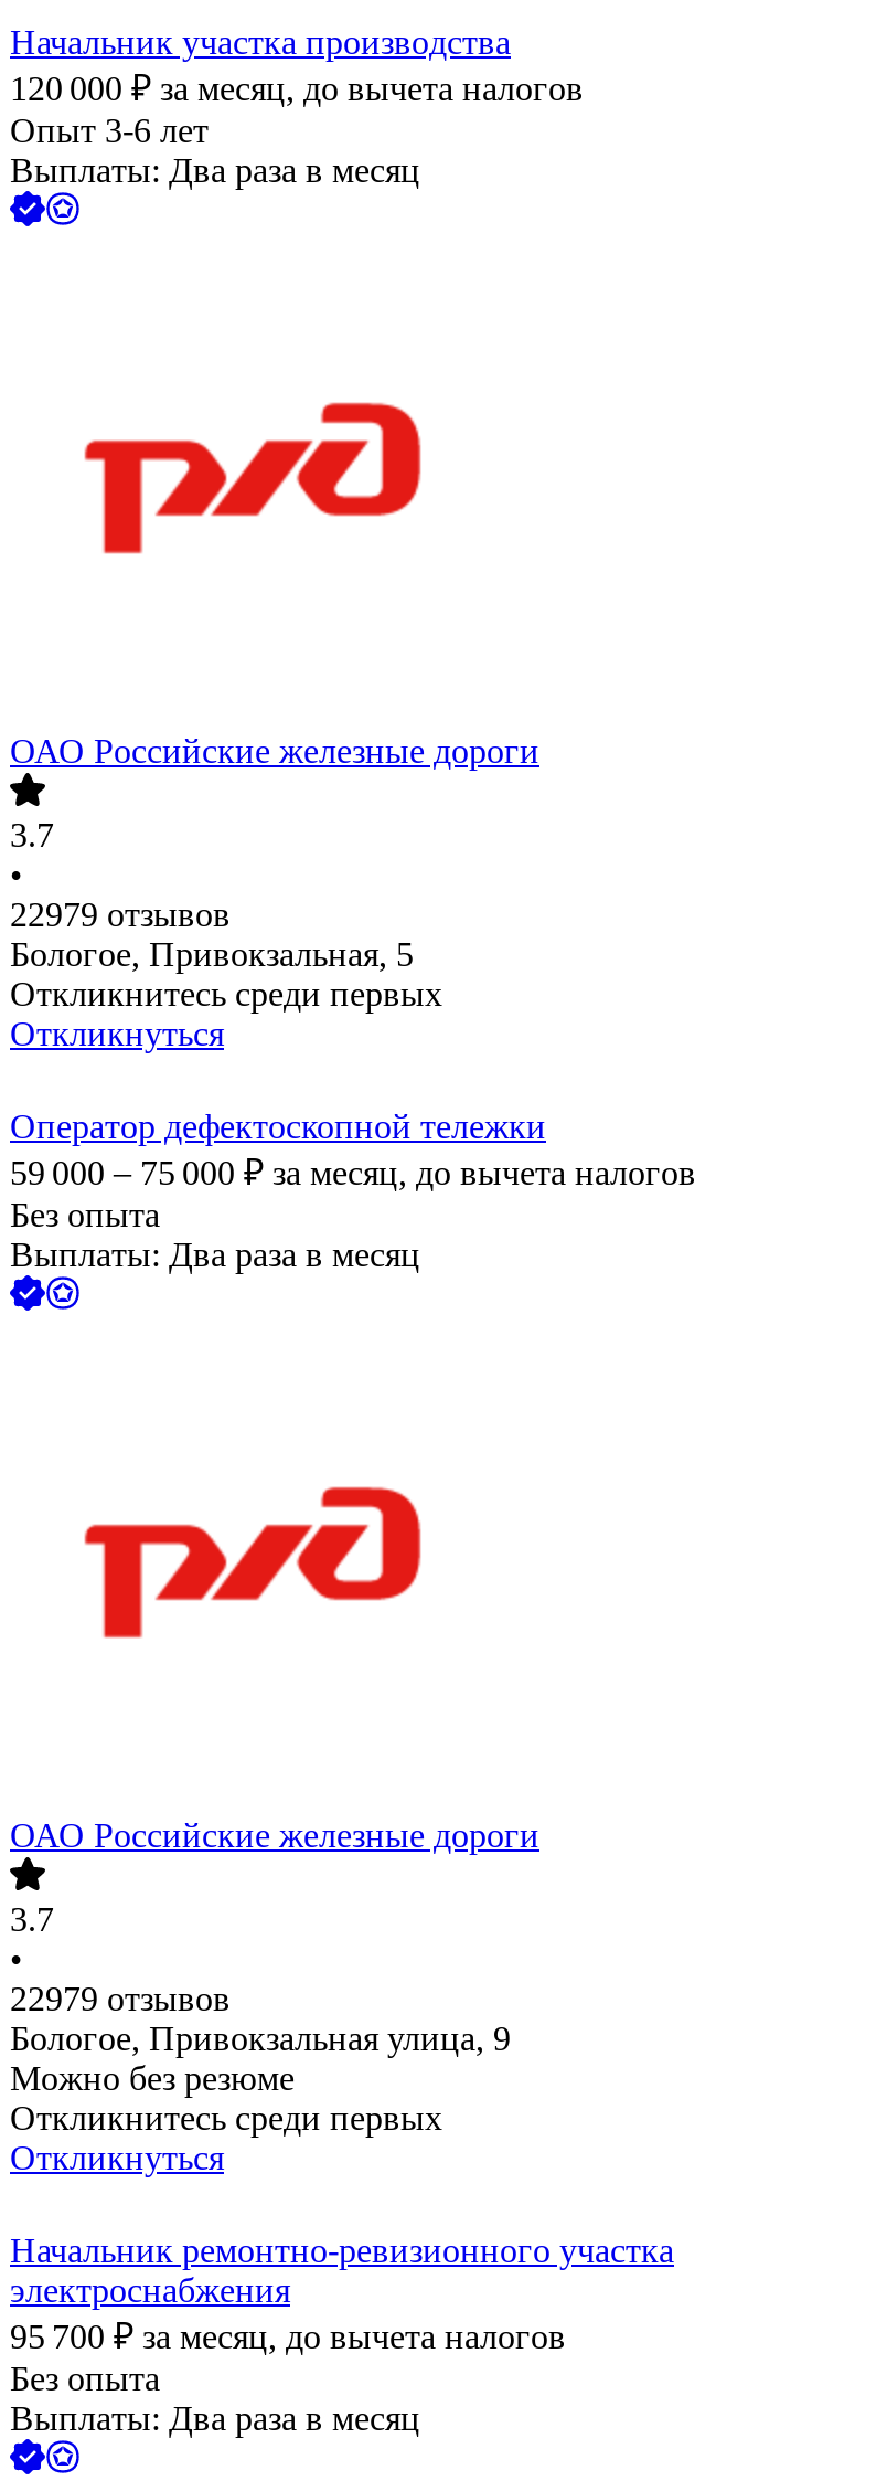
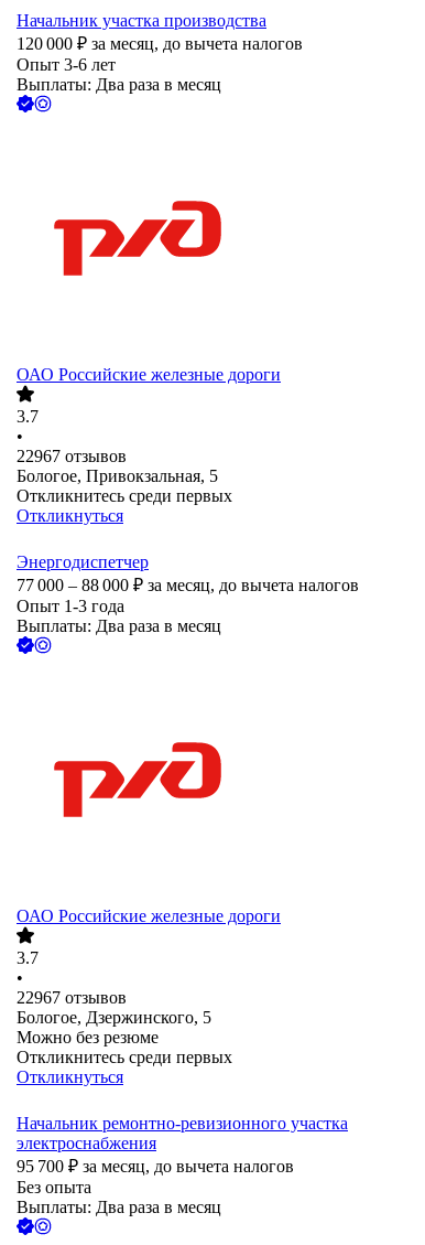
- 22979 отзывов
+ 22967 отзывов

- Оператор дефектоскопной тележки
- 59 000 – 75 000 ₽ за месяц, до вычета налогов
- Без опыта
+ Энергодиспетчер
+ 77 000 – 88 000 ₽ за месяц, до вычета налогов
+ Опыт 1-3 года

- 22979 отзывов
- Бологое, Привокзальная улица, 9
+ 22967 отзывов
+ Бологое, Дзержинского, 5
